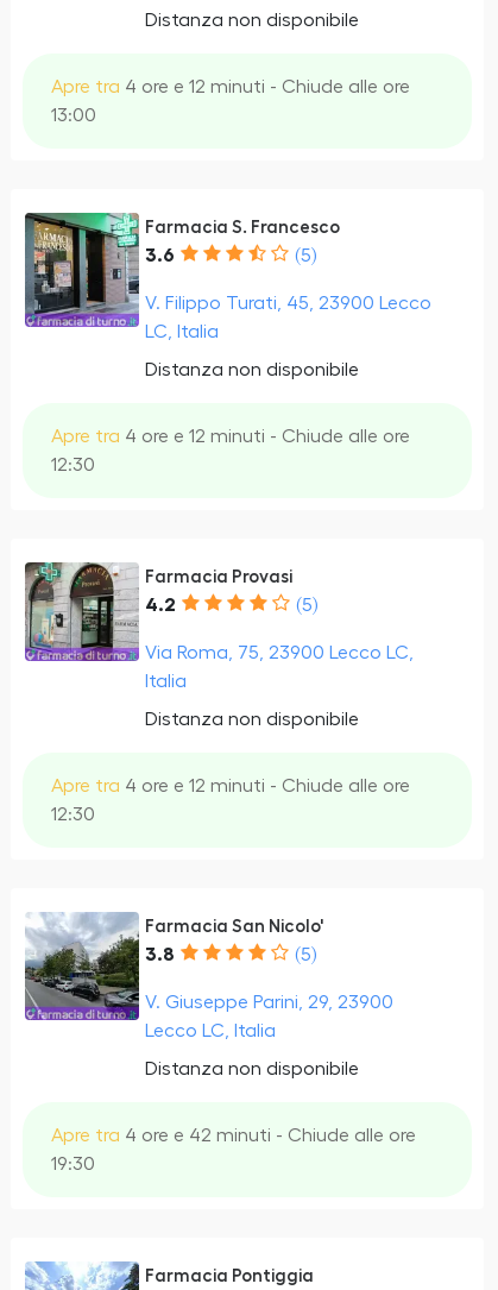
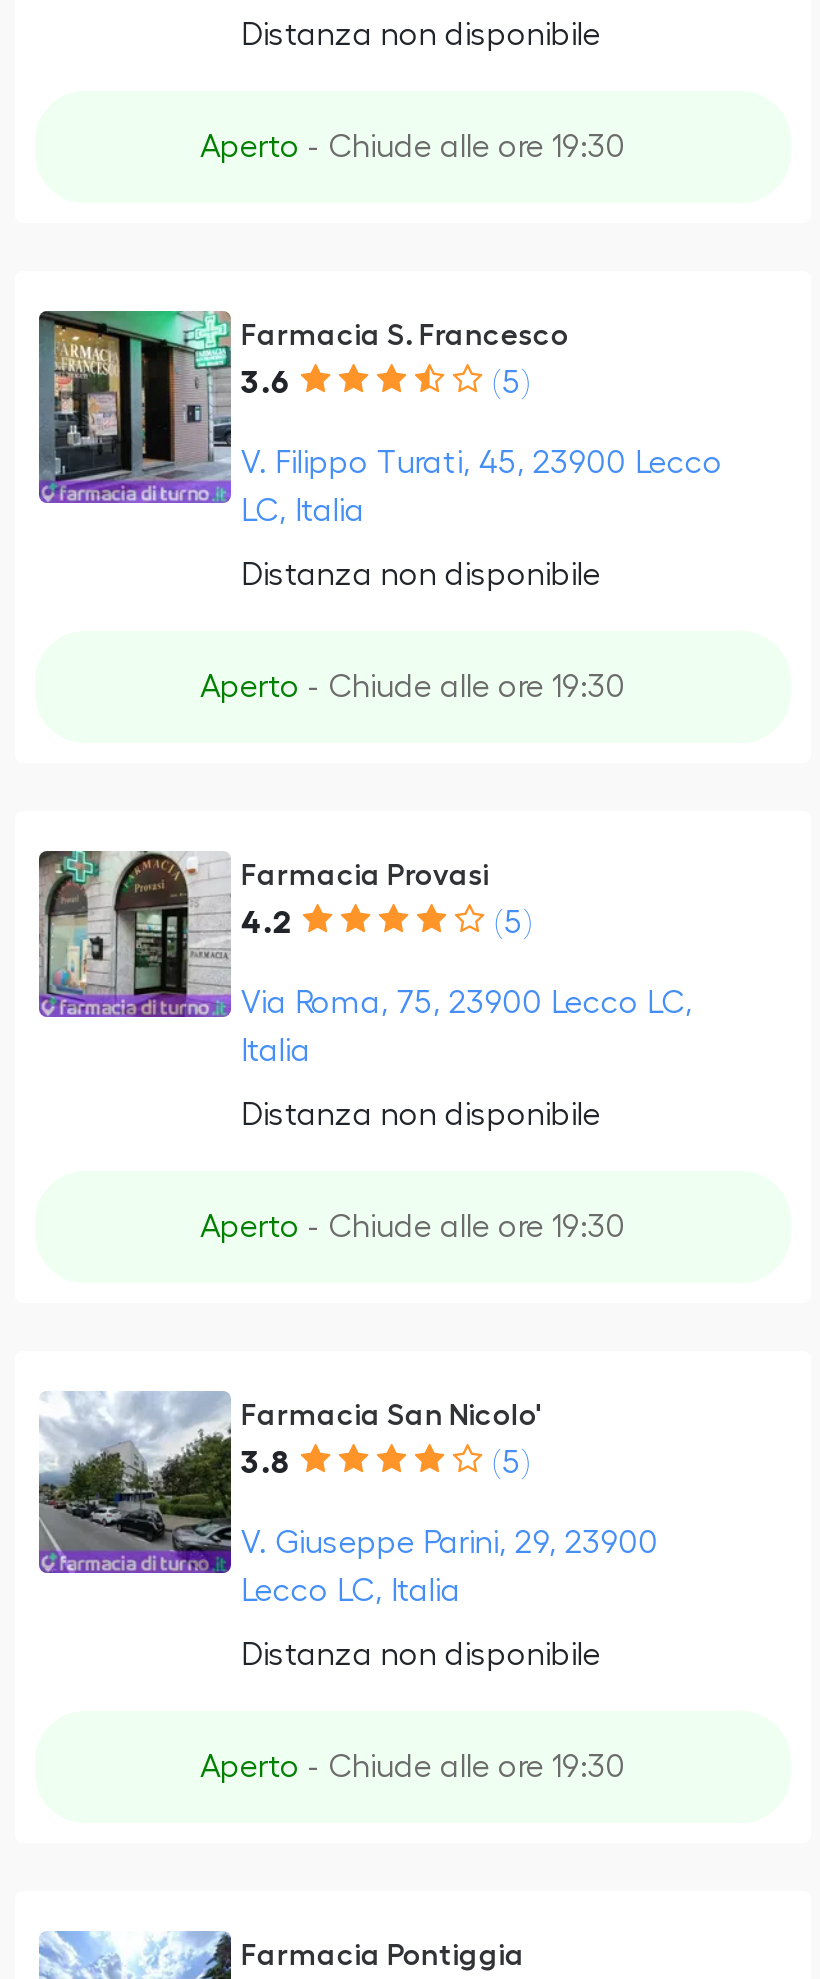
- Apre tra 4 ore e 12 minuti - Chiude alle ore
- 13:00
+ Aperto - Chiude alle ore 19:30

- Apre tra 4 ore e 12 minuti - Chiude alle ore
- 12:30
+ Aperto - Chiude alle ore 19:30

- Apre tra 4 ore e 12 minuti - Chiude alle ore
- 12:30
+ Aperto - Chiude alle ore 19:30

- Apre tra 4 ore e 42 minuti - Chiude alle ore
- 19:30
+ Aperto - Chiude alle ore 19:30
